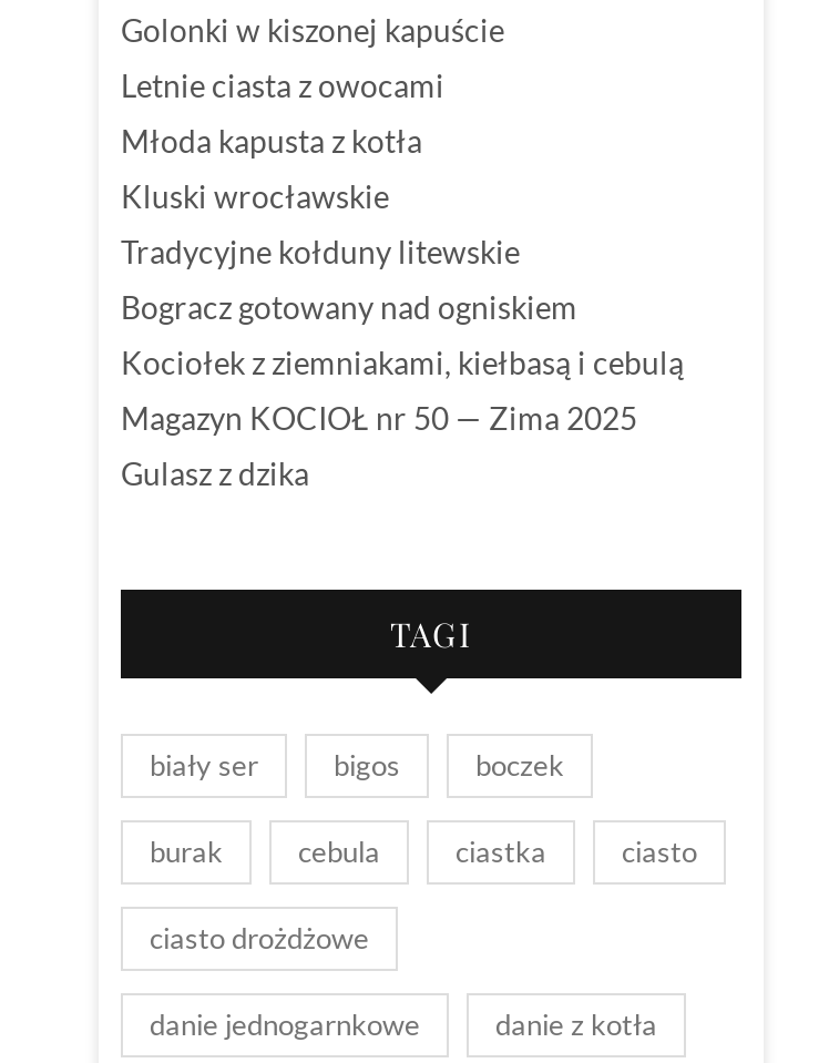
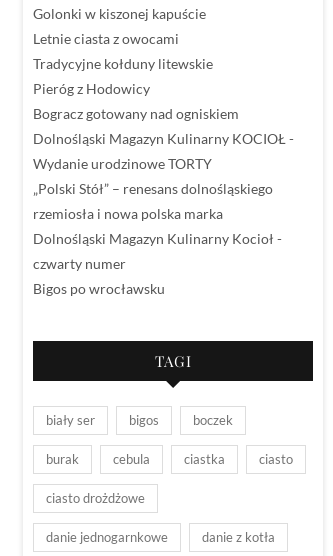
- Młoda kapusta z kotła
- Kluski wrocławskie

moved up: Tradycyjne kołduny litewskie

+ Pieróg z Hodowicy

moved up: Bogracz gotowany nad ogniskiem

- Kociołek z ziemniakami, kiełbasą i cebulą
- Magazyn KOCIOŁ nr 50 — Zima 2025
- Gulasz z dzika
+ Dolnośląski Magazyn Kulinarny KOCIOŁ -
+ Wydanie urodzinowe TORTY
+ „Polski Stół” – renesans dolnośląskiego
+ rzemiosła i nowa polska marka
+ Dolnośląski Magazyn Kulinarny Kocioł -
+ czwarty numer
+ Bigos po wrocławsku
